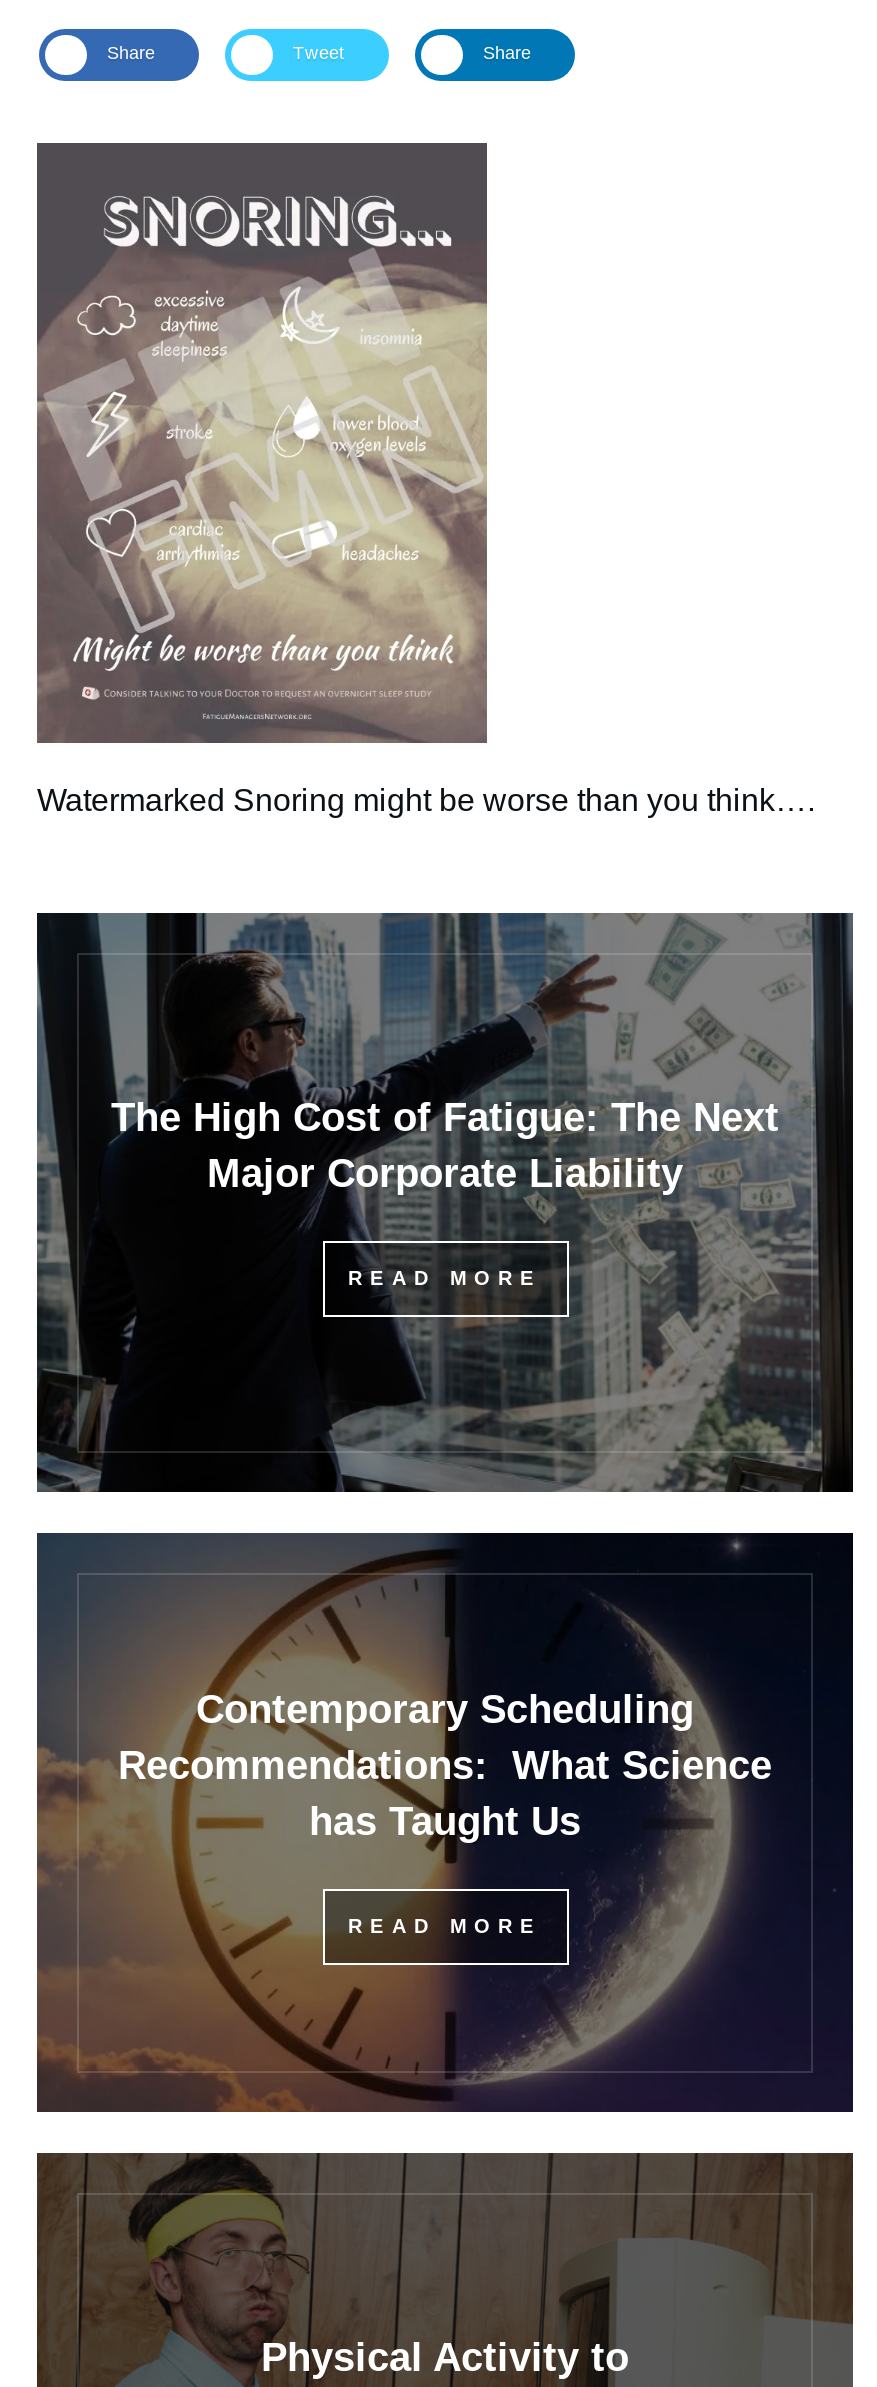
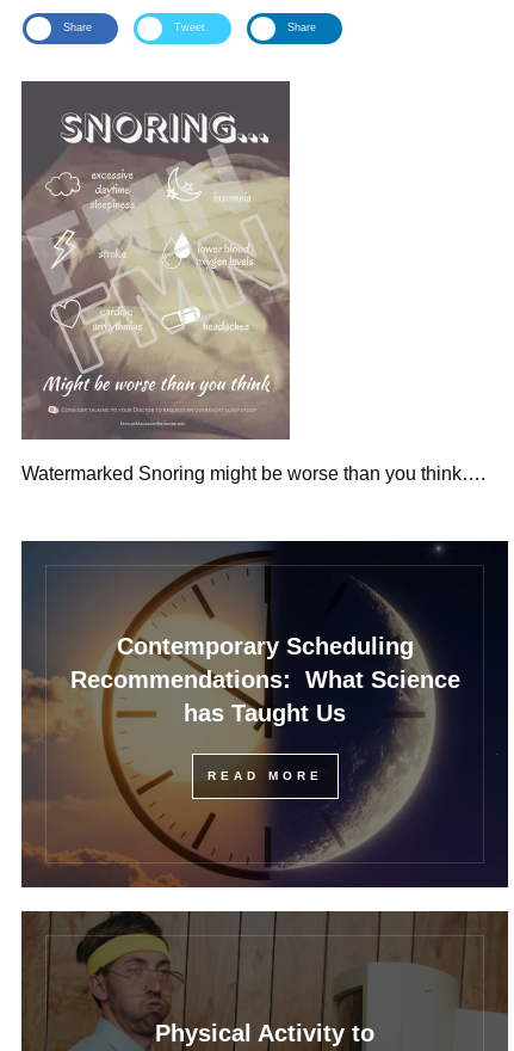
- [image]
- The High Cost of Fatigue: The Next
- Major Corporate Liability
- READ MORE
